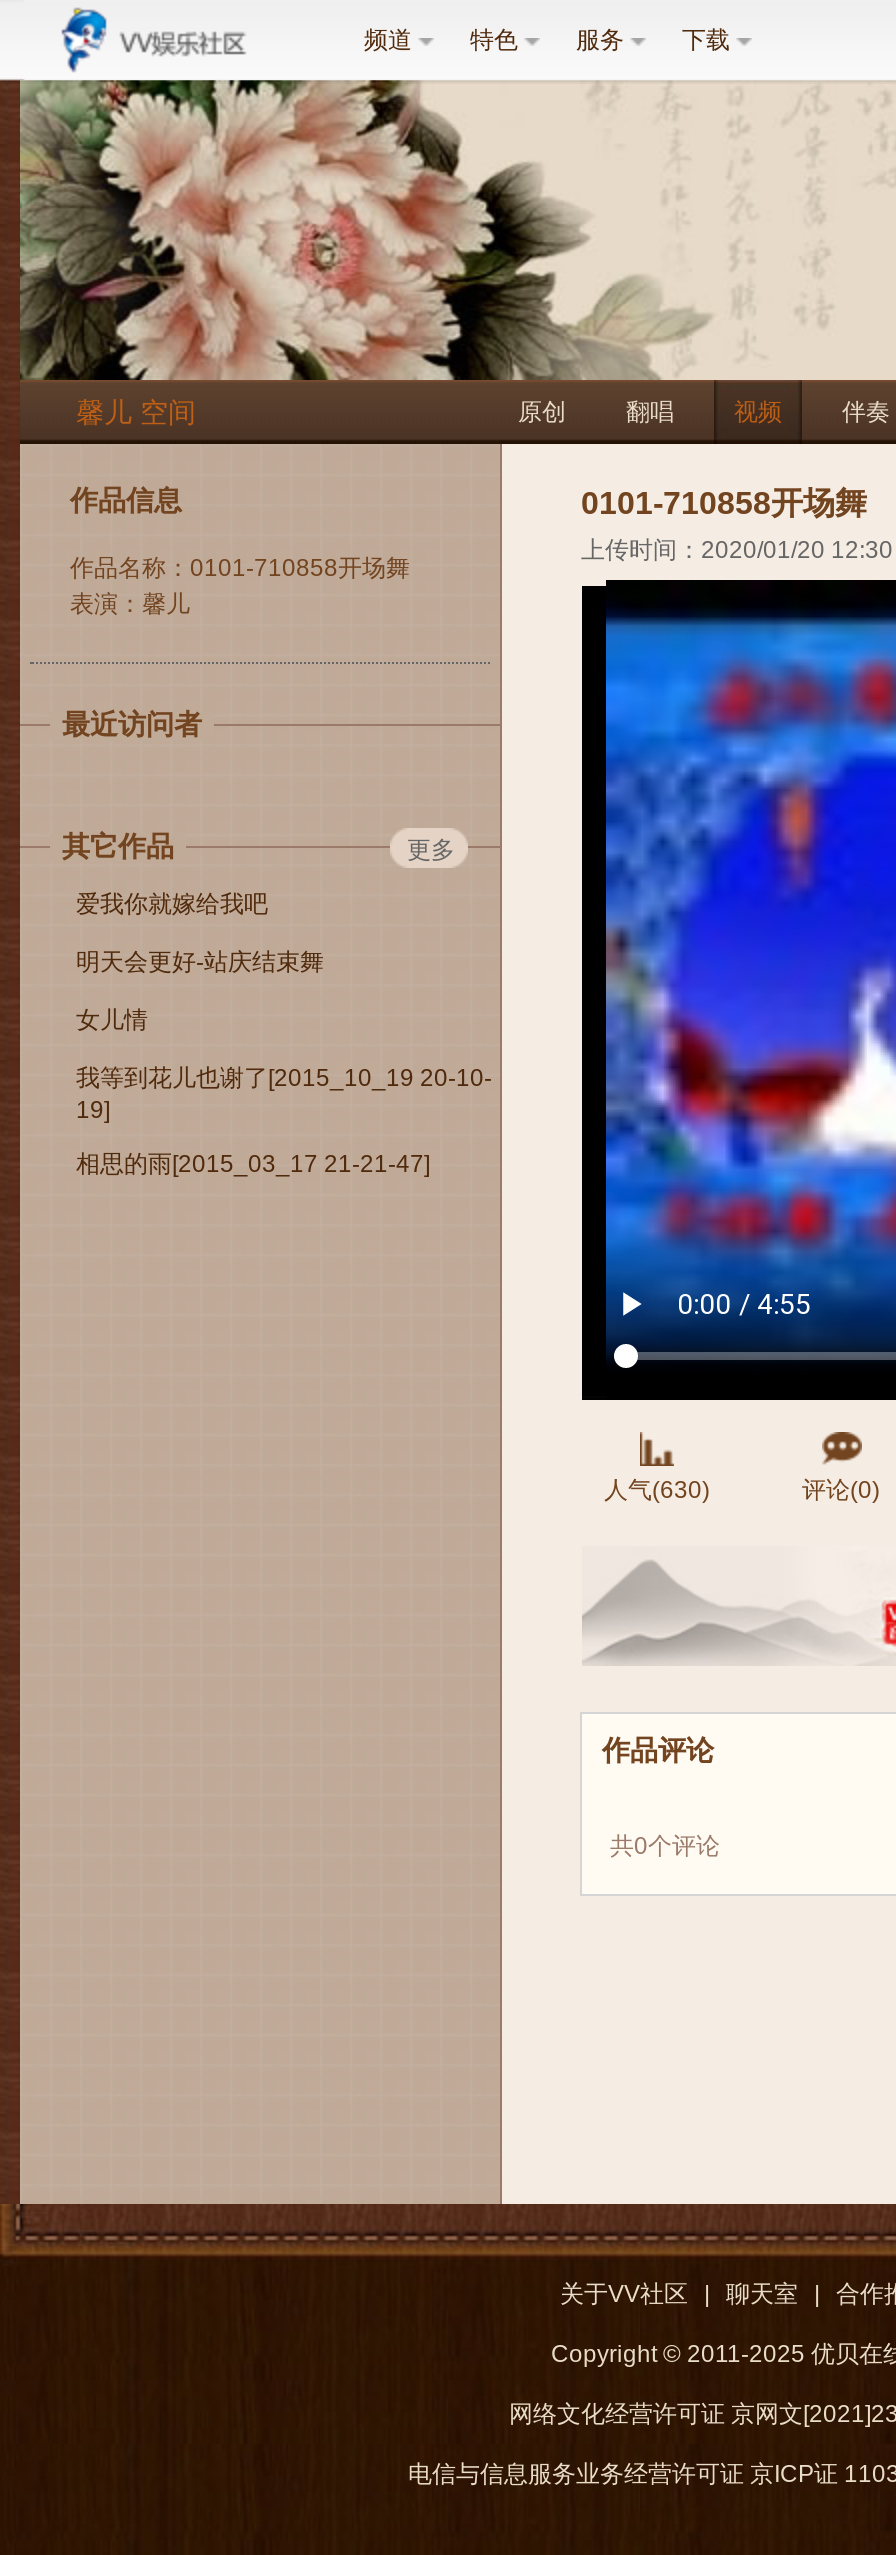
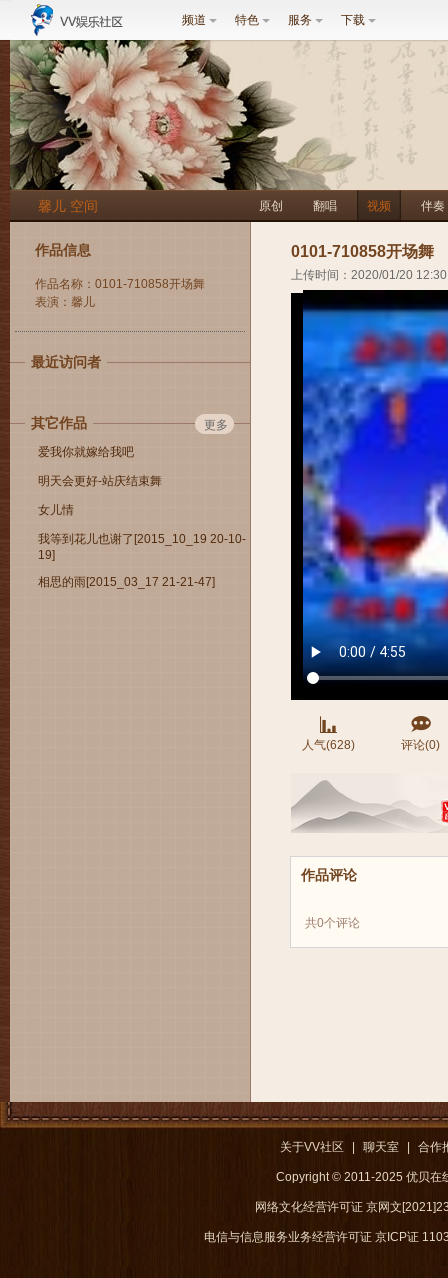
- 人气(630)
+ 人气(628)
